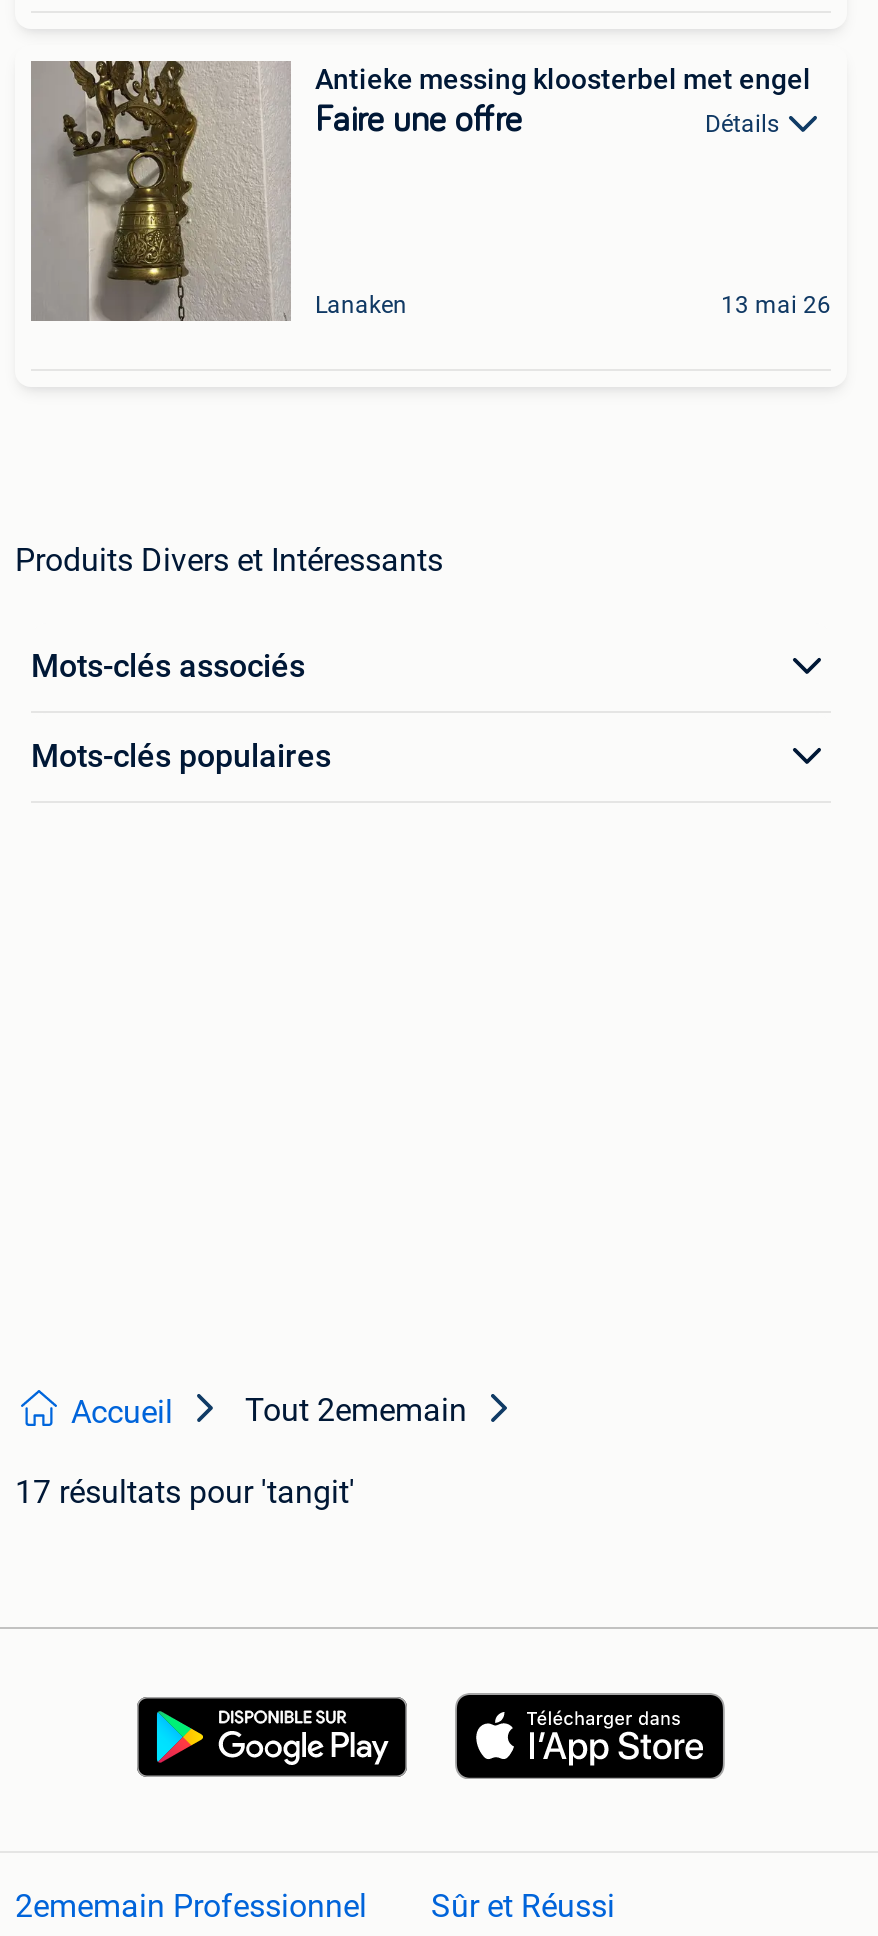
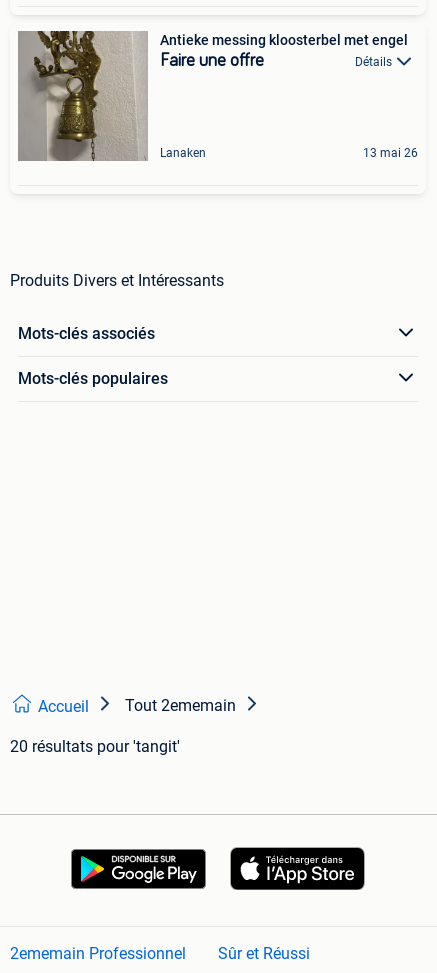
- 17 résultats pour 'tangit'
+ 20 résultats pour 'tangit'
